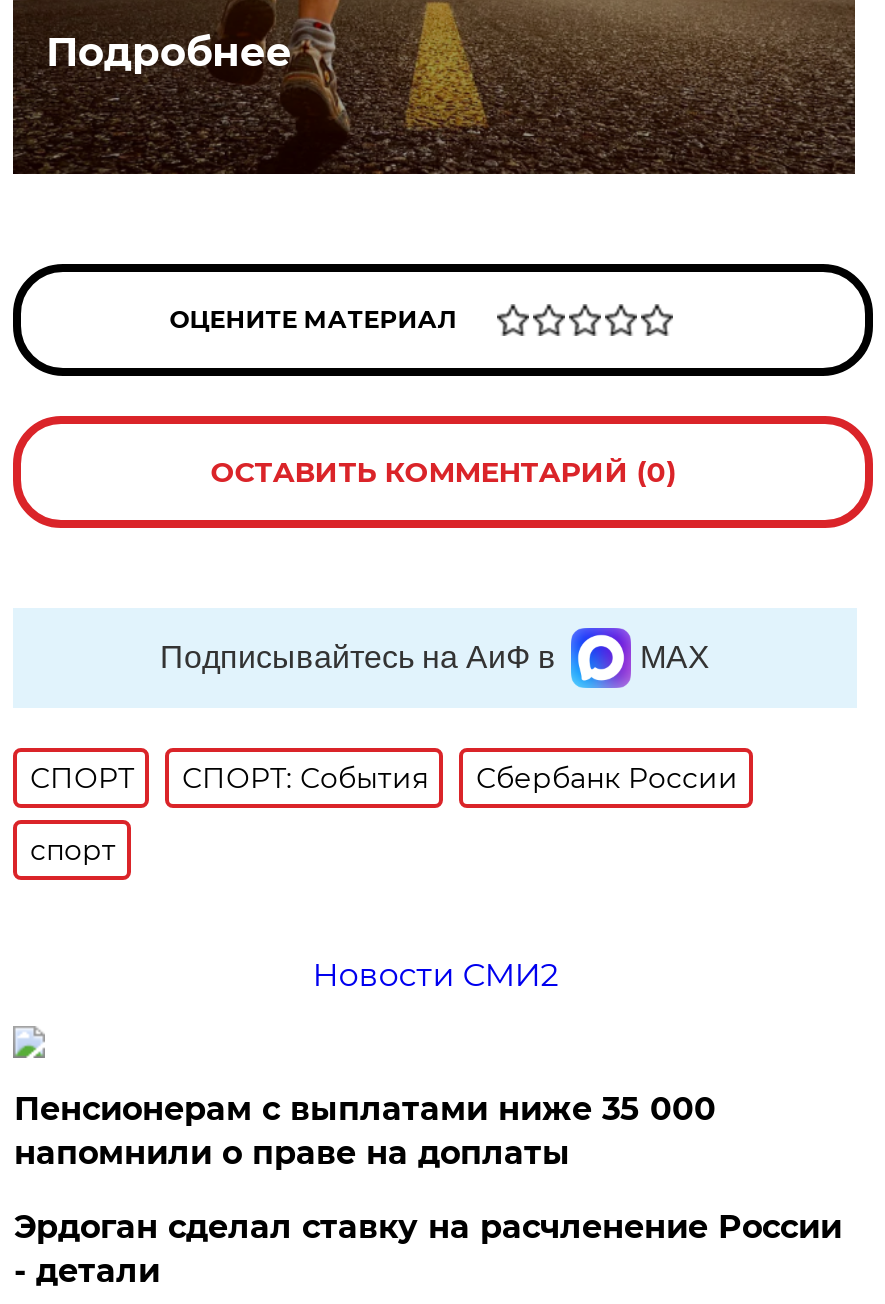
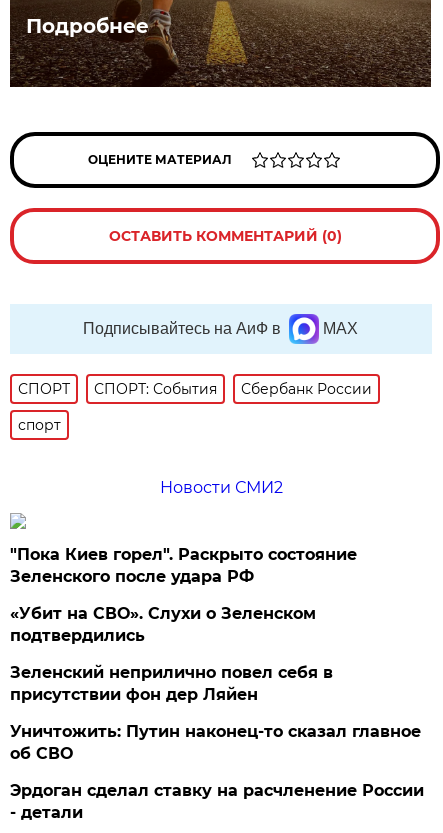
- Пенсионерам с выплатами ниже 35 000
- напомнили о праве на доплаты
+ "Пока Киев горел". Раскрыто состояние
+ Зеленского после удара РФ
+ «Убит на СВО». Слухи о Зеленском
+ подтвердились
+ Зеленский неприлично повел cебя в
+ присутствии фон дер Ляйен
+ Уничтожить: Путин наконец-то сказал главное
+ об СВО
